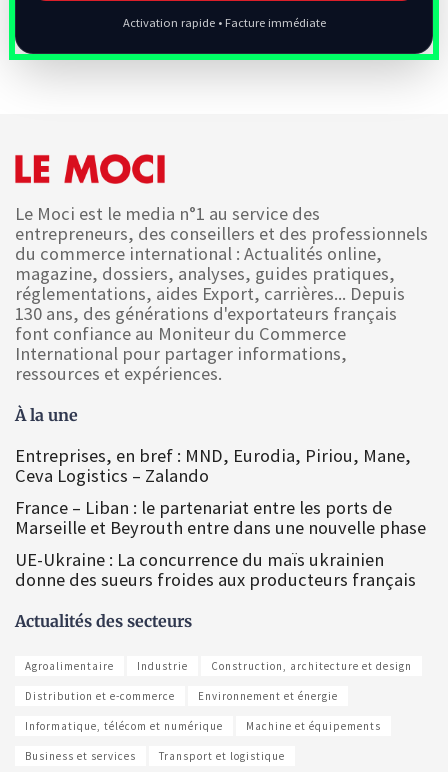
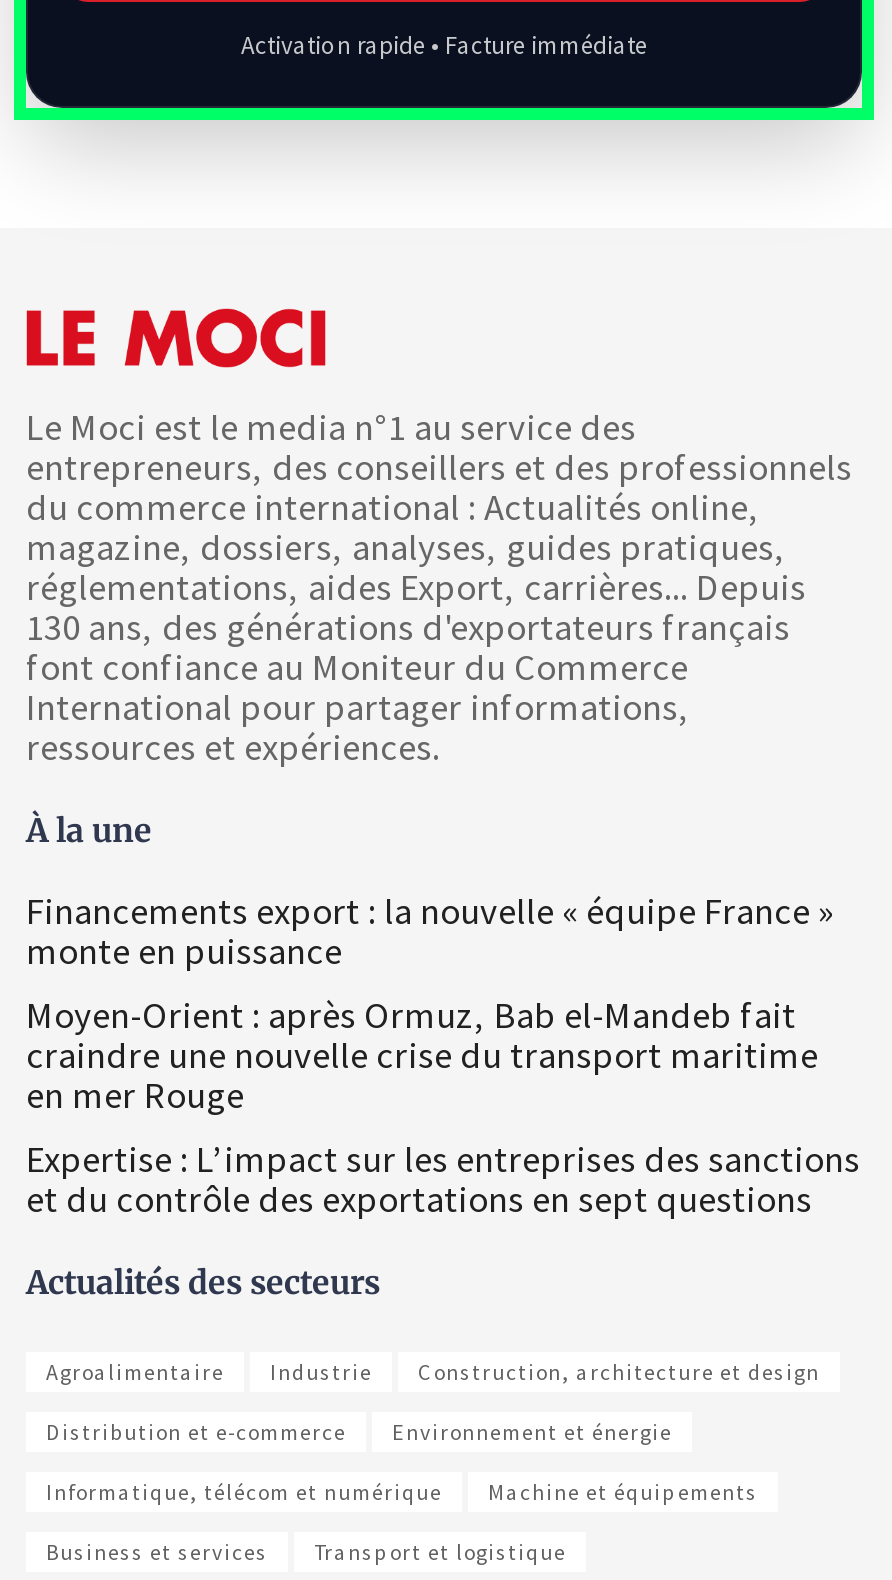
- Entreprises, en bref : MND, Eurodia, Piriou, Mane,
- Ceva Logistics – Zalando
- France – Liban : le partenariat entre les ports de
- Marseille et Beyrouth entre dans une nouvelle phase
- UE-Ukraine : La concurrence du maïs ukrainien
- donne des sueurs froides aux producteurs français
+ Financements export : la nouvelle « équipe France »
+ monte en puissance
+ Moyen-Orient : après Ormuz, Bab el-Mandeb fait
+ craindre une nouvelle crise du transport maritime
+ en mer Rouge
+ Expertise : L’impact sur les entreprises des sanctions
+ et du contrôle des exportations en sept questions
